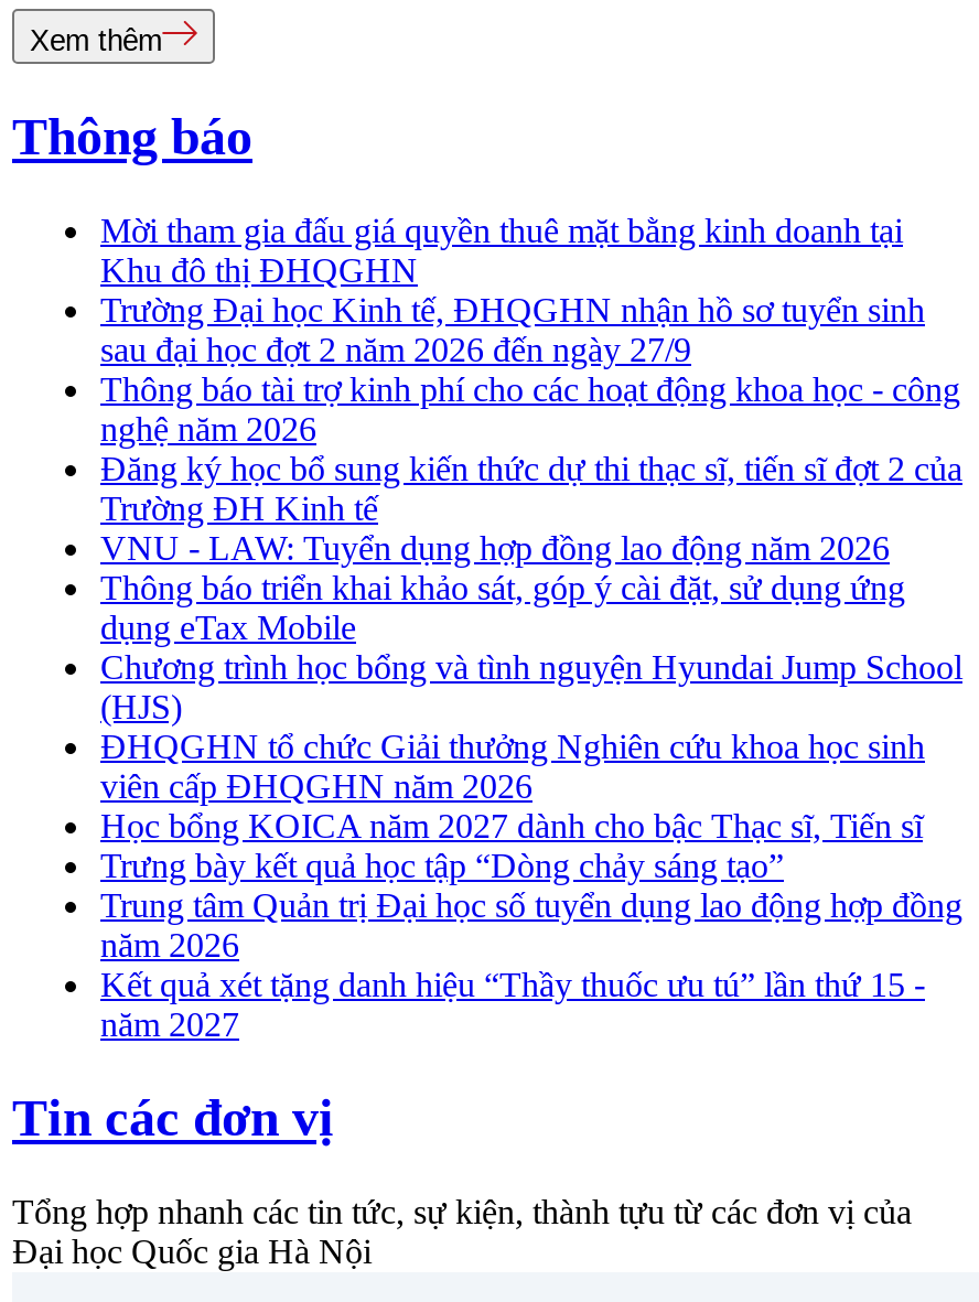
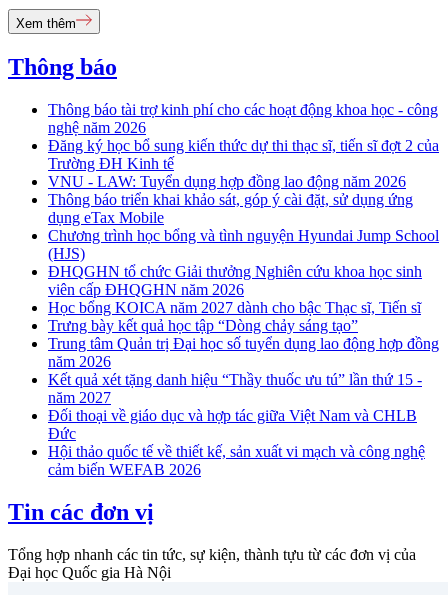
- Mời tham gia đấu giá quyền thuê mặt bằng kinh doanh tại
- Khu đô thị ĐHQGHN
- Trường Đại học Kinh tế, ĐHQGHN nhận hồ sơ tuyển sinh
- sau đại học đợt 2 năm 2026 đến ngày 27/9

moved up: Thông báo tài trợ kinh phí cho các hoạt động khoa học - công | nghệ năm 2026 | Đăng ký học bổ sung kiến thức dự thi thạc sĩ, tiến sĩ đợt 2 của | ... | Kết quả xét tặng danh hiệu “Thầy thuốc ưu tú” lần thứ 15 - | năm 2027

+ Đối thoại về giáo dục và hợp tác giữa Việt Nam và CHLB
+ Đức
+ Hội thảo quốc tế về thiết kế, sản xuất vi mạch và công nghệ
+ cảm biến WEFAB 2026
